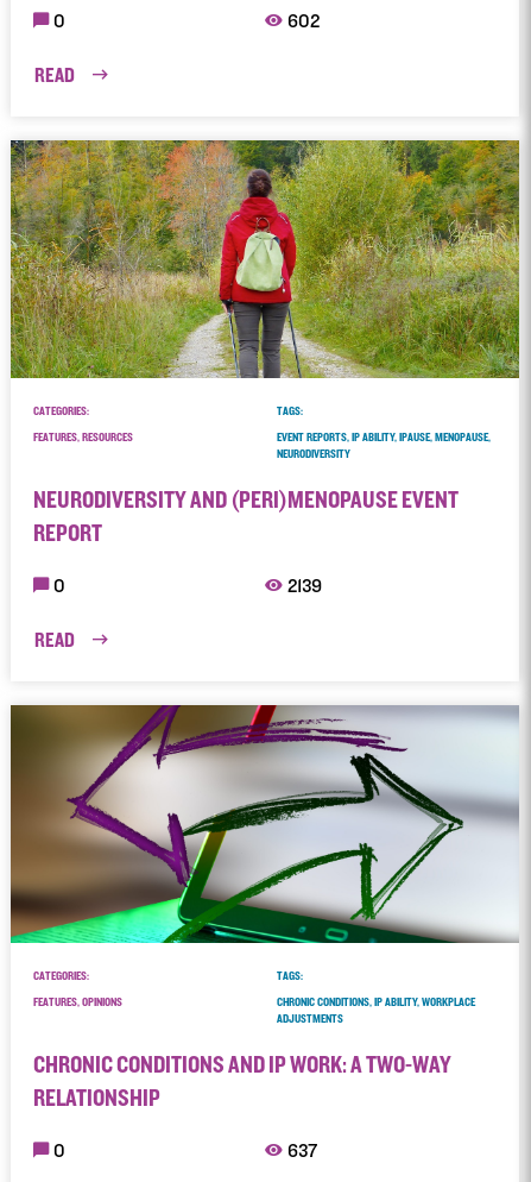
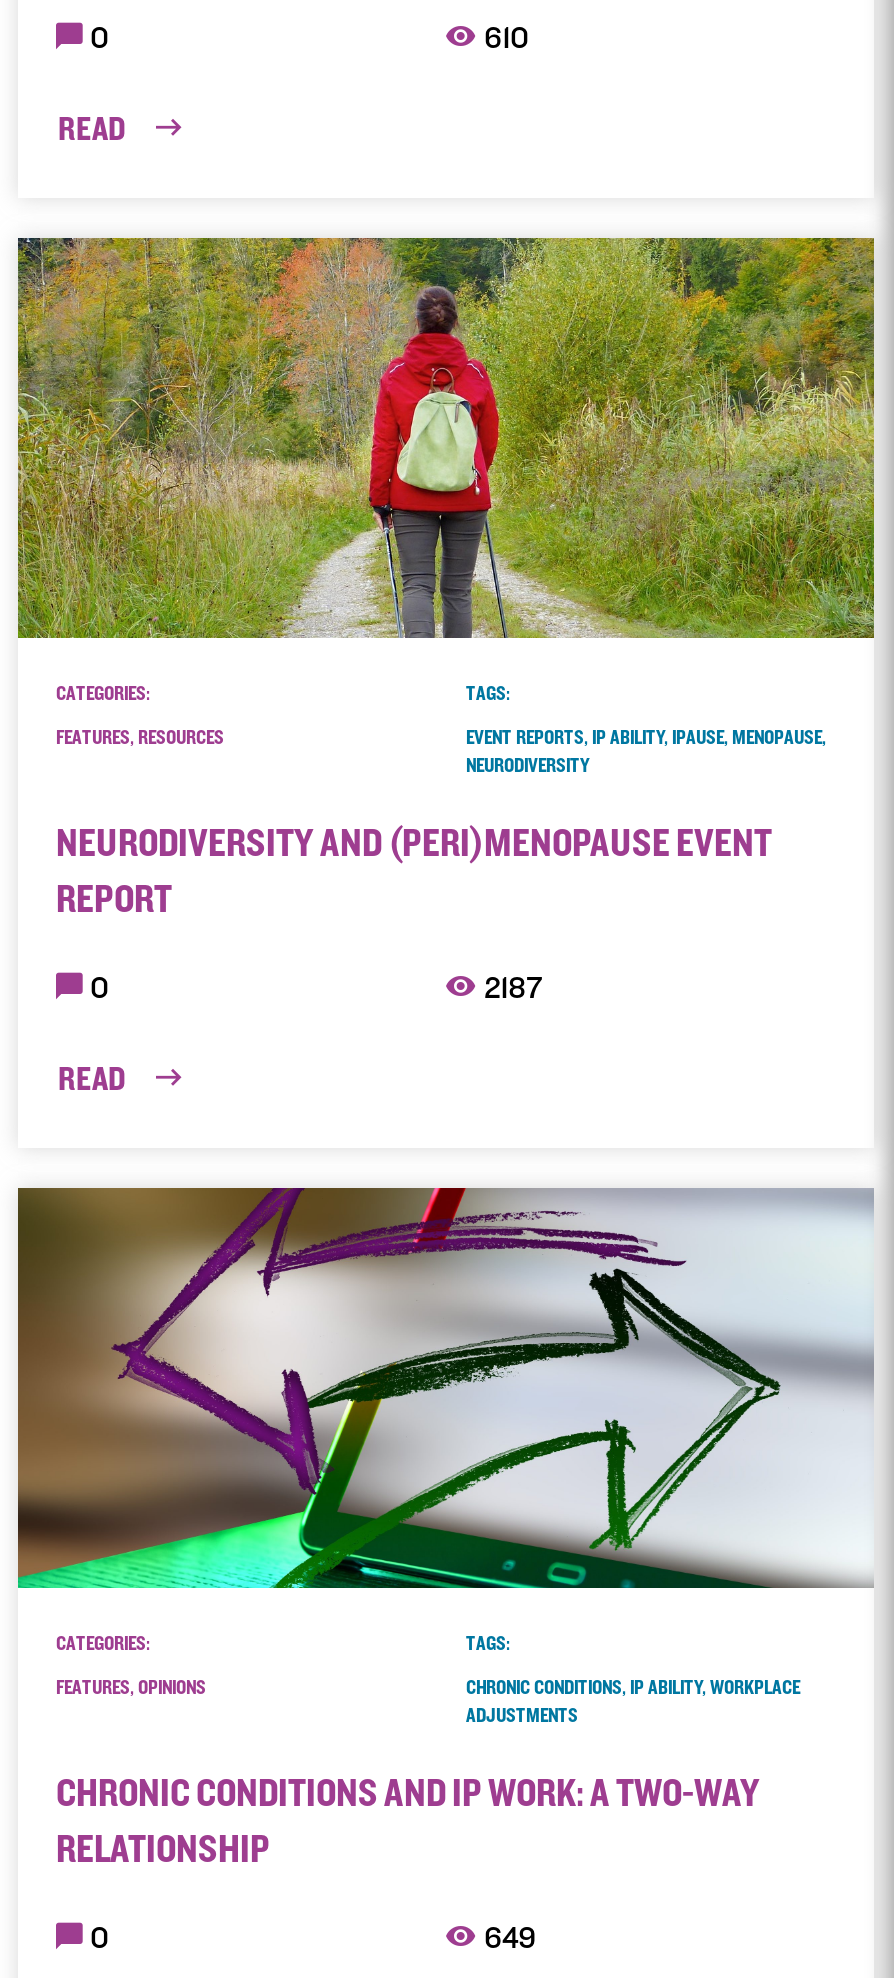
- 602
+ 610

- 2139
+ 2187

- 637
+ 649
